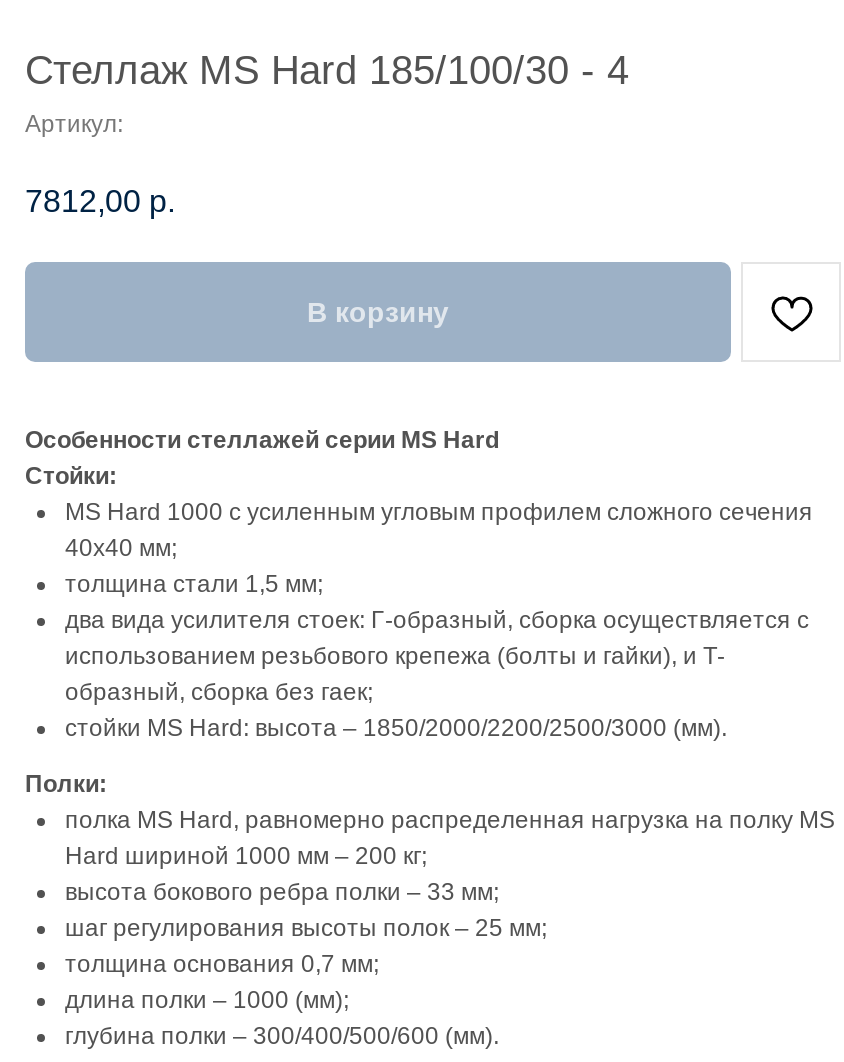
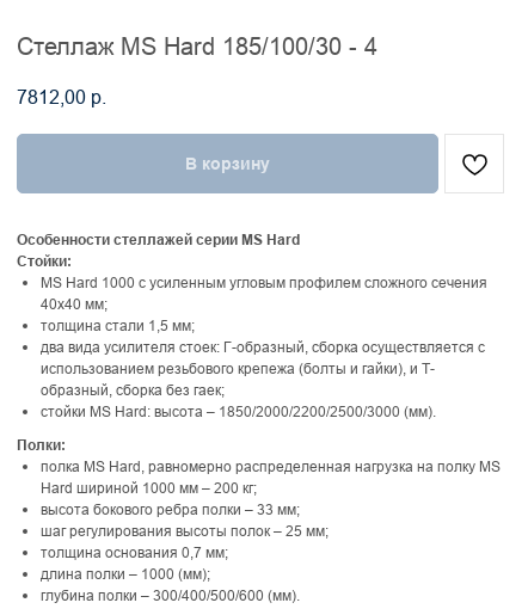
- Артикул:
